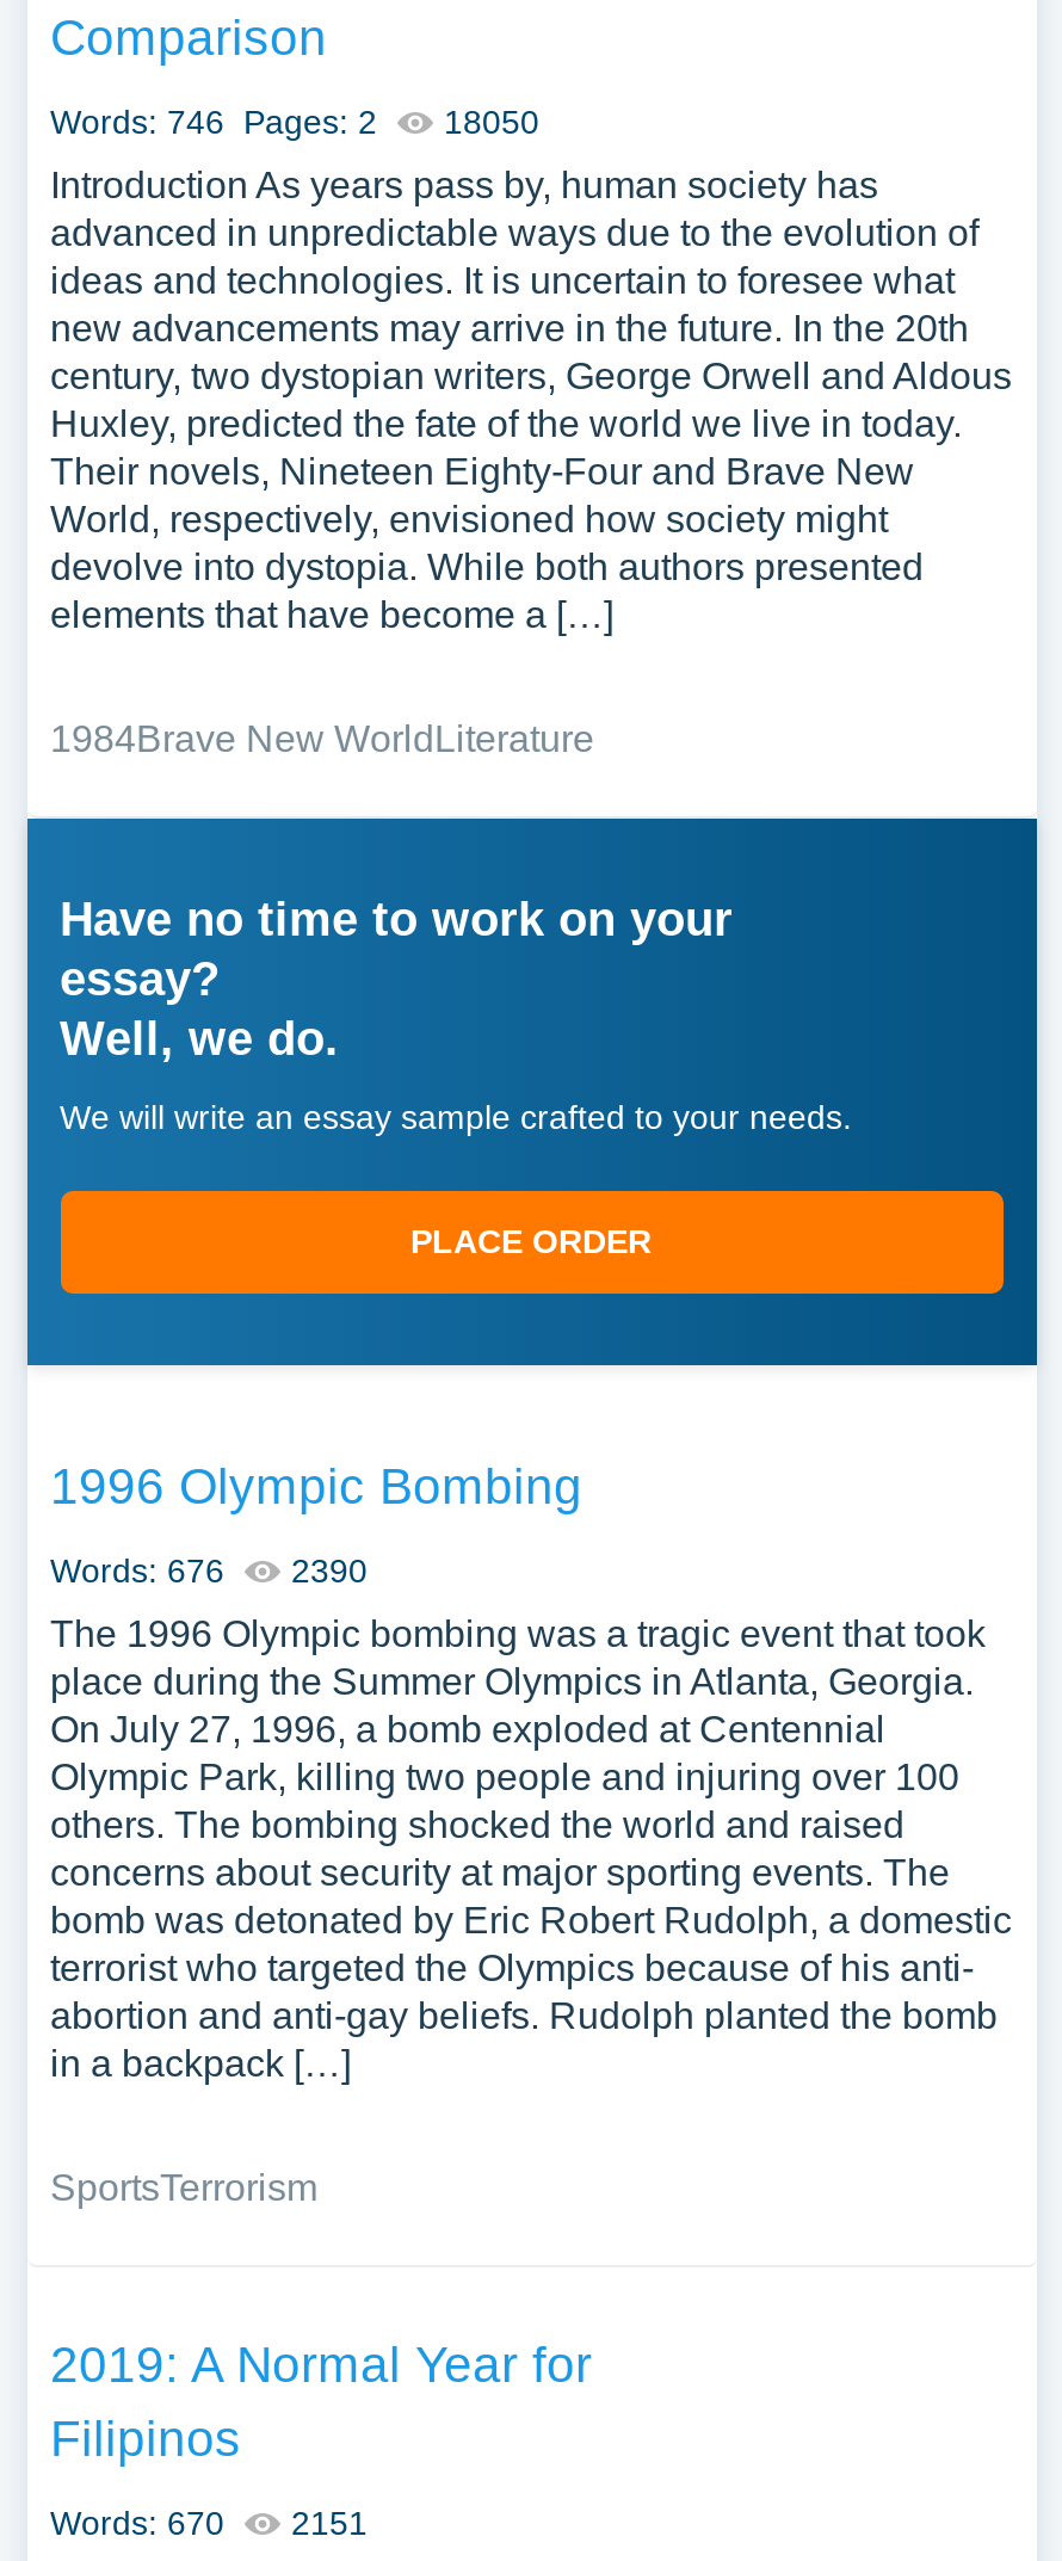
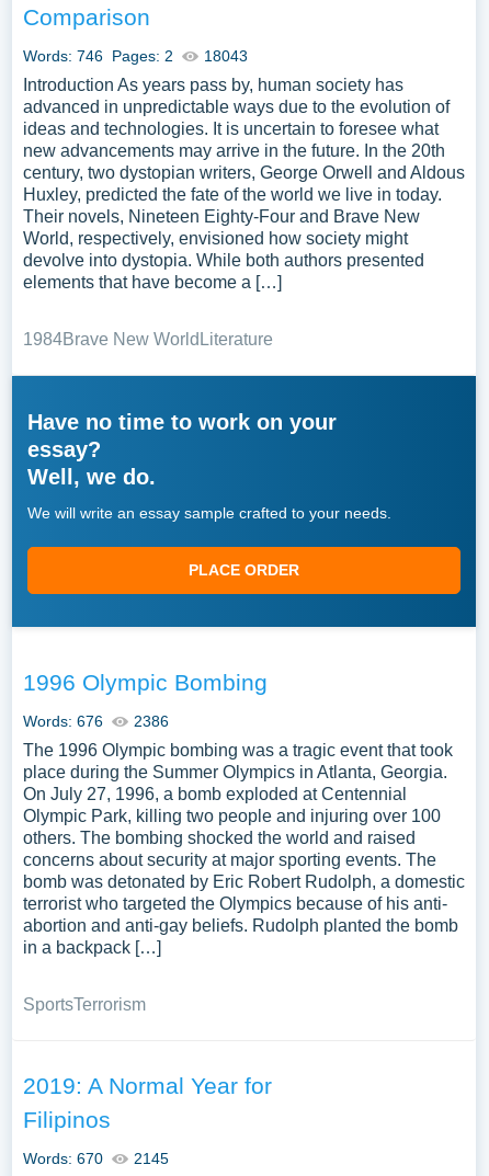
- Words: 746 Pages: 2 18050
+ Words: 746 Pages: 2 18043

- Words: 676 2390
+ Words: 676 2386

- Words: 670 2151
+ Words: 670 2145
